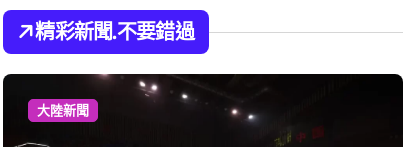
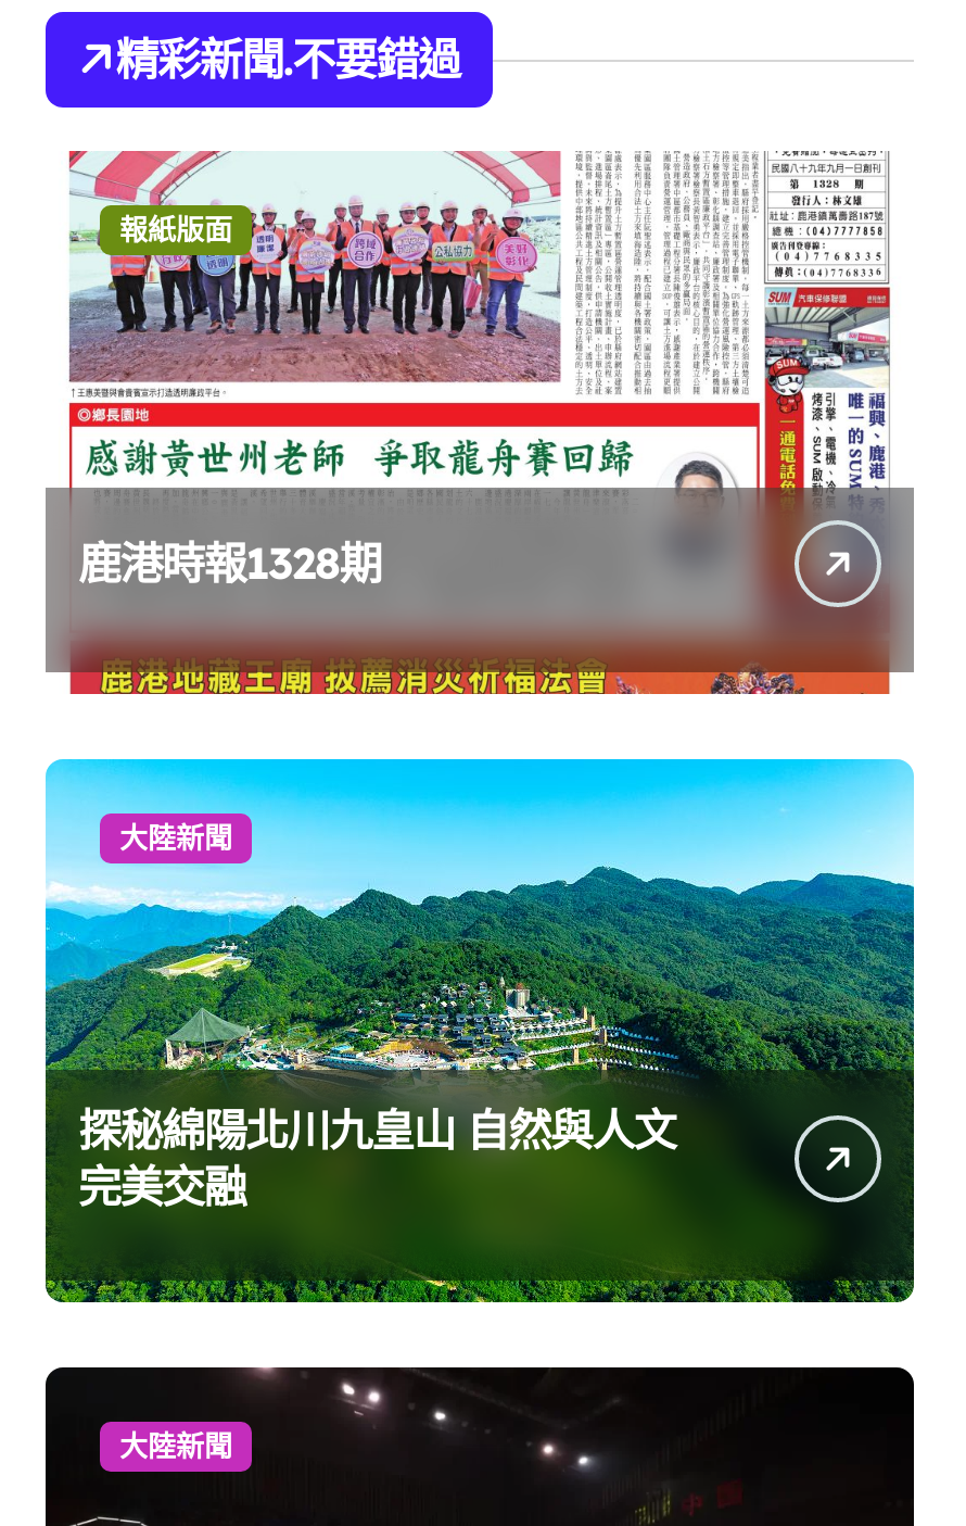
+ [image]
+ 大陸新聞

+ [image]
+ 報紙版面

+ 鹿港時報1328期

+ 探秘綿陽北川九皇山 自然與人文
+ 完美交融
